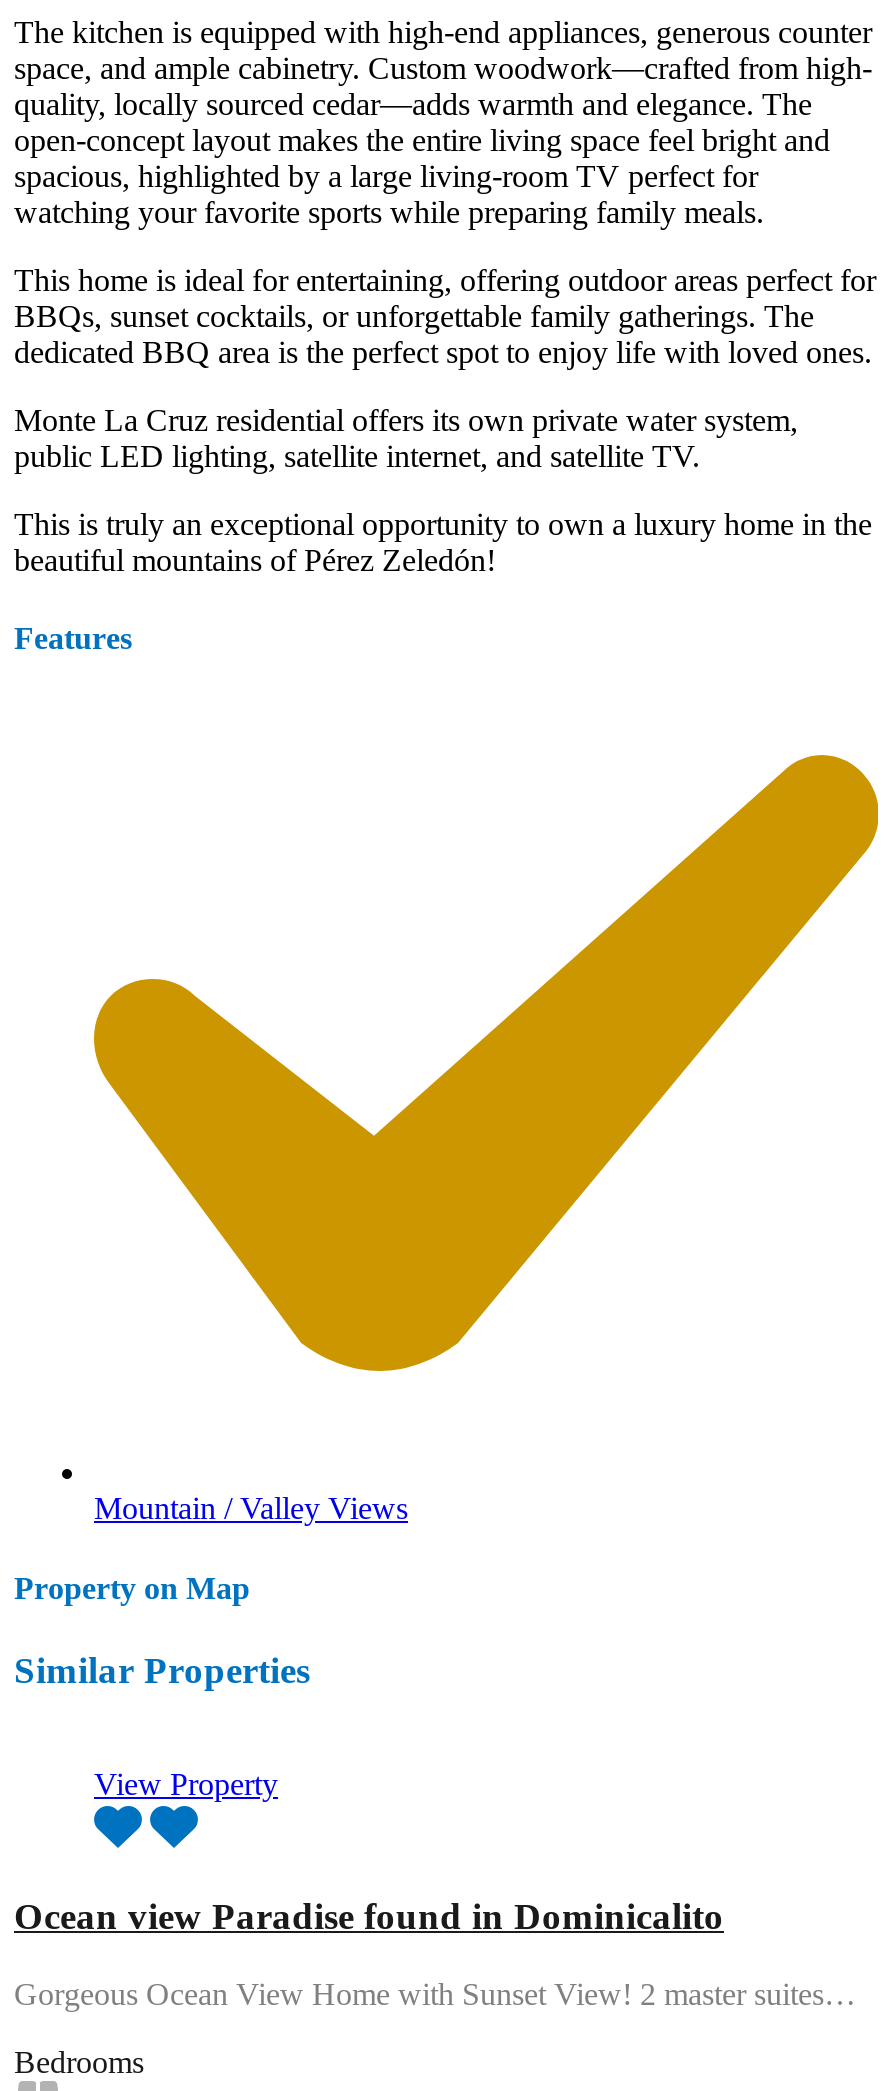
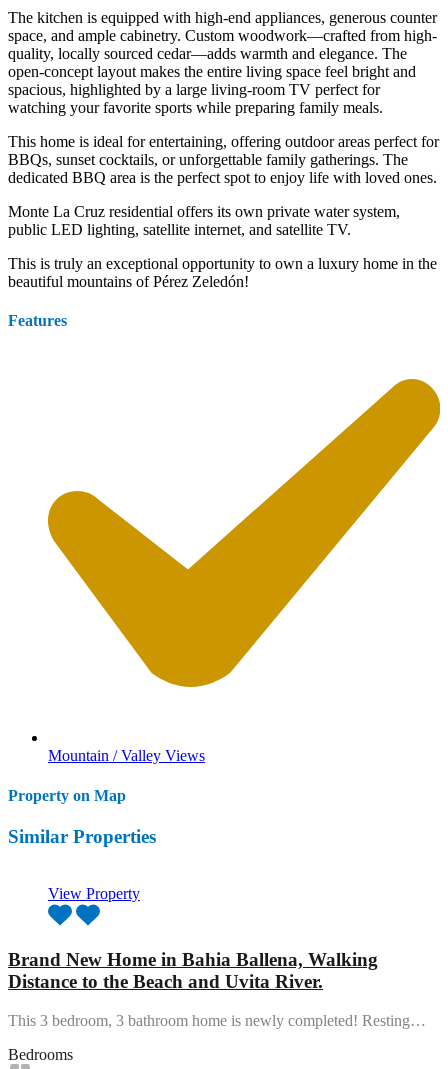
- Ocean view Paradise found in Dominicalito
+ Brand New Home in Bahia Ballena, Walking
+ Distance to the Beach and Uvita River.

- Gorgeous Ocean View Home with Sunset View! 2 master suites…
+ This 3 bedroom, 3 bathroom home is newly completed! Resting…
